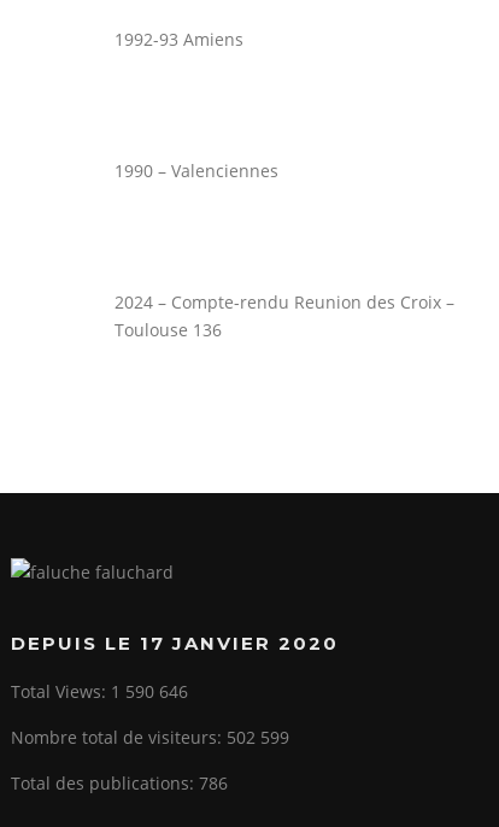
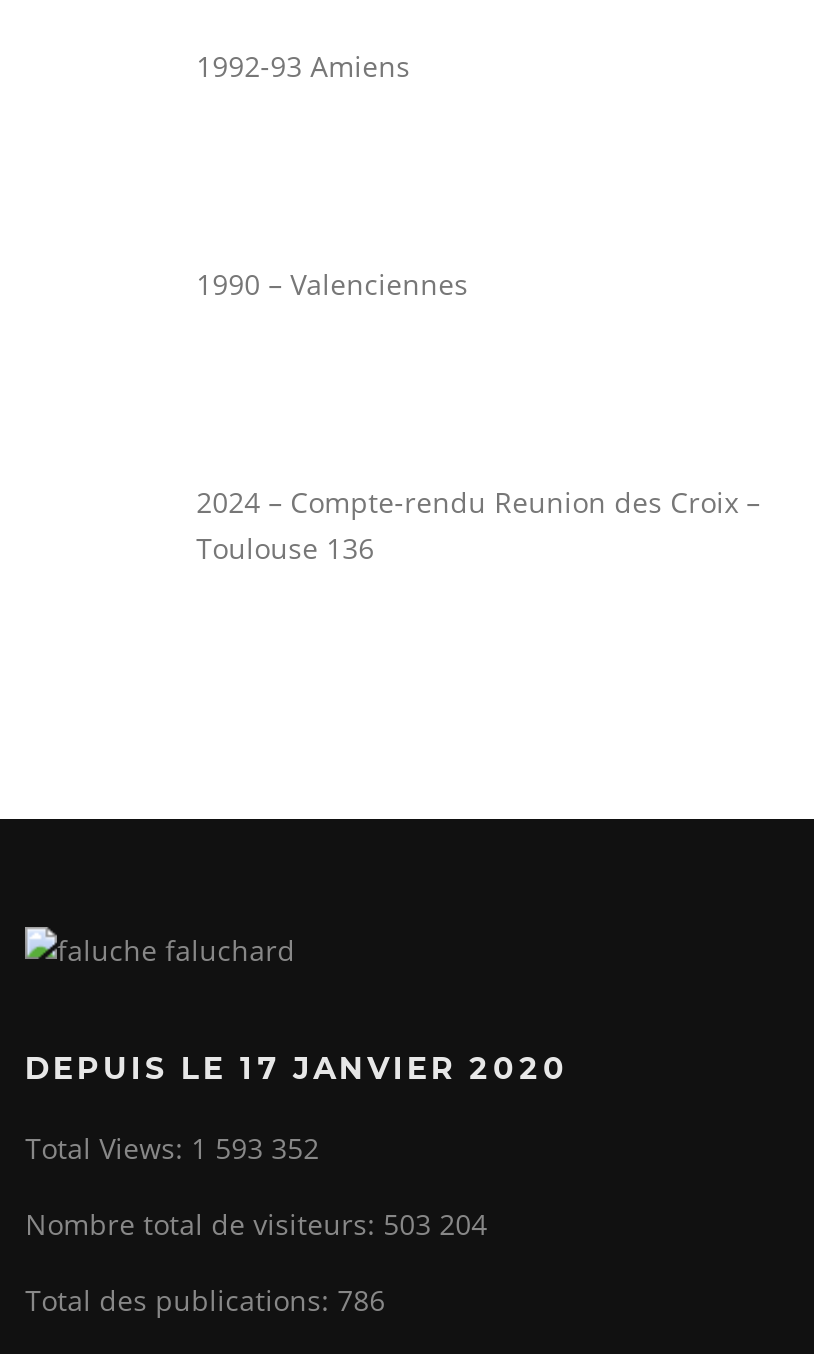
- Total Views: 1 590 646
+ Total Views: 1 593 352

- Nombre total de visiteurs: 502 599
+ Nombre total de visiteurs: 503 204
